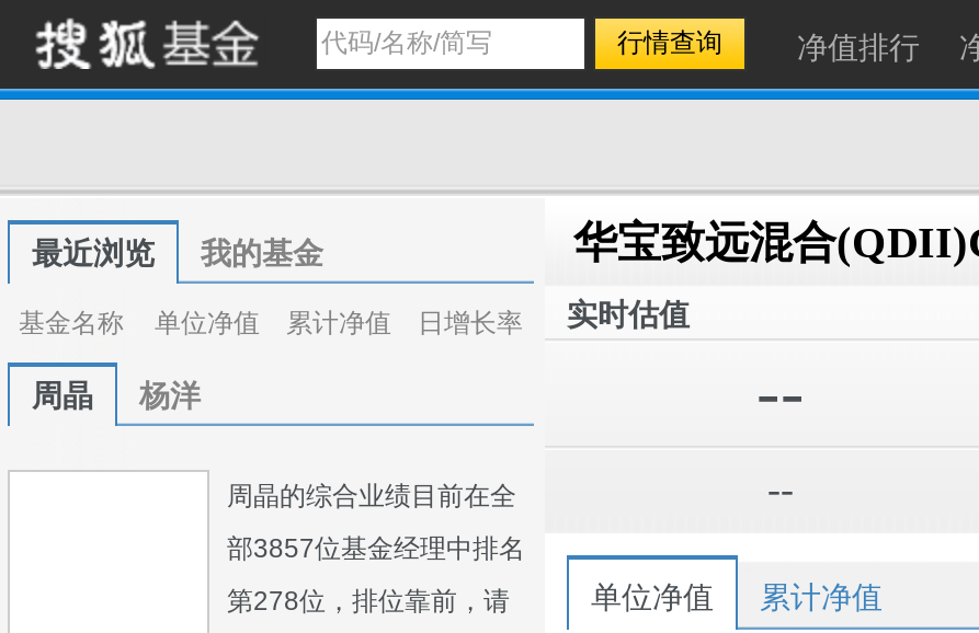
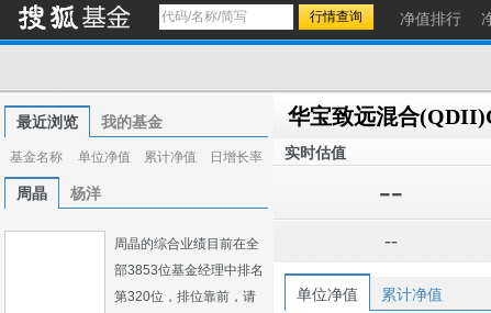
- 部3857位基金经理中排名
+ 部3853位基金经理中排名

- 第278位，排位靠前，请
+ 第320位，排位靠前，请
